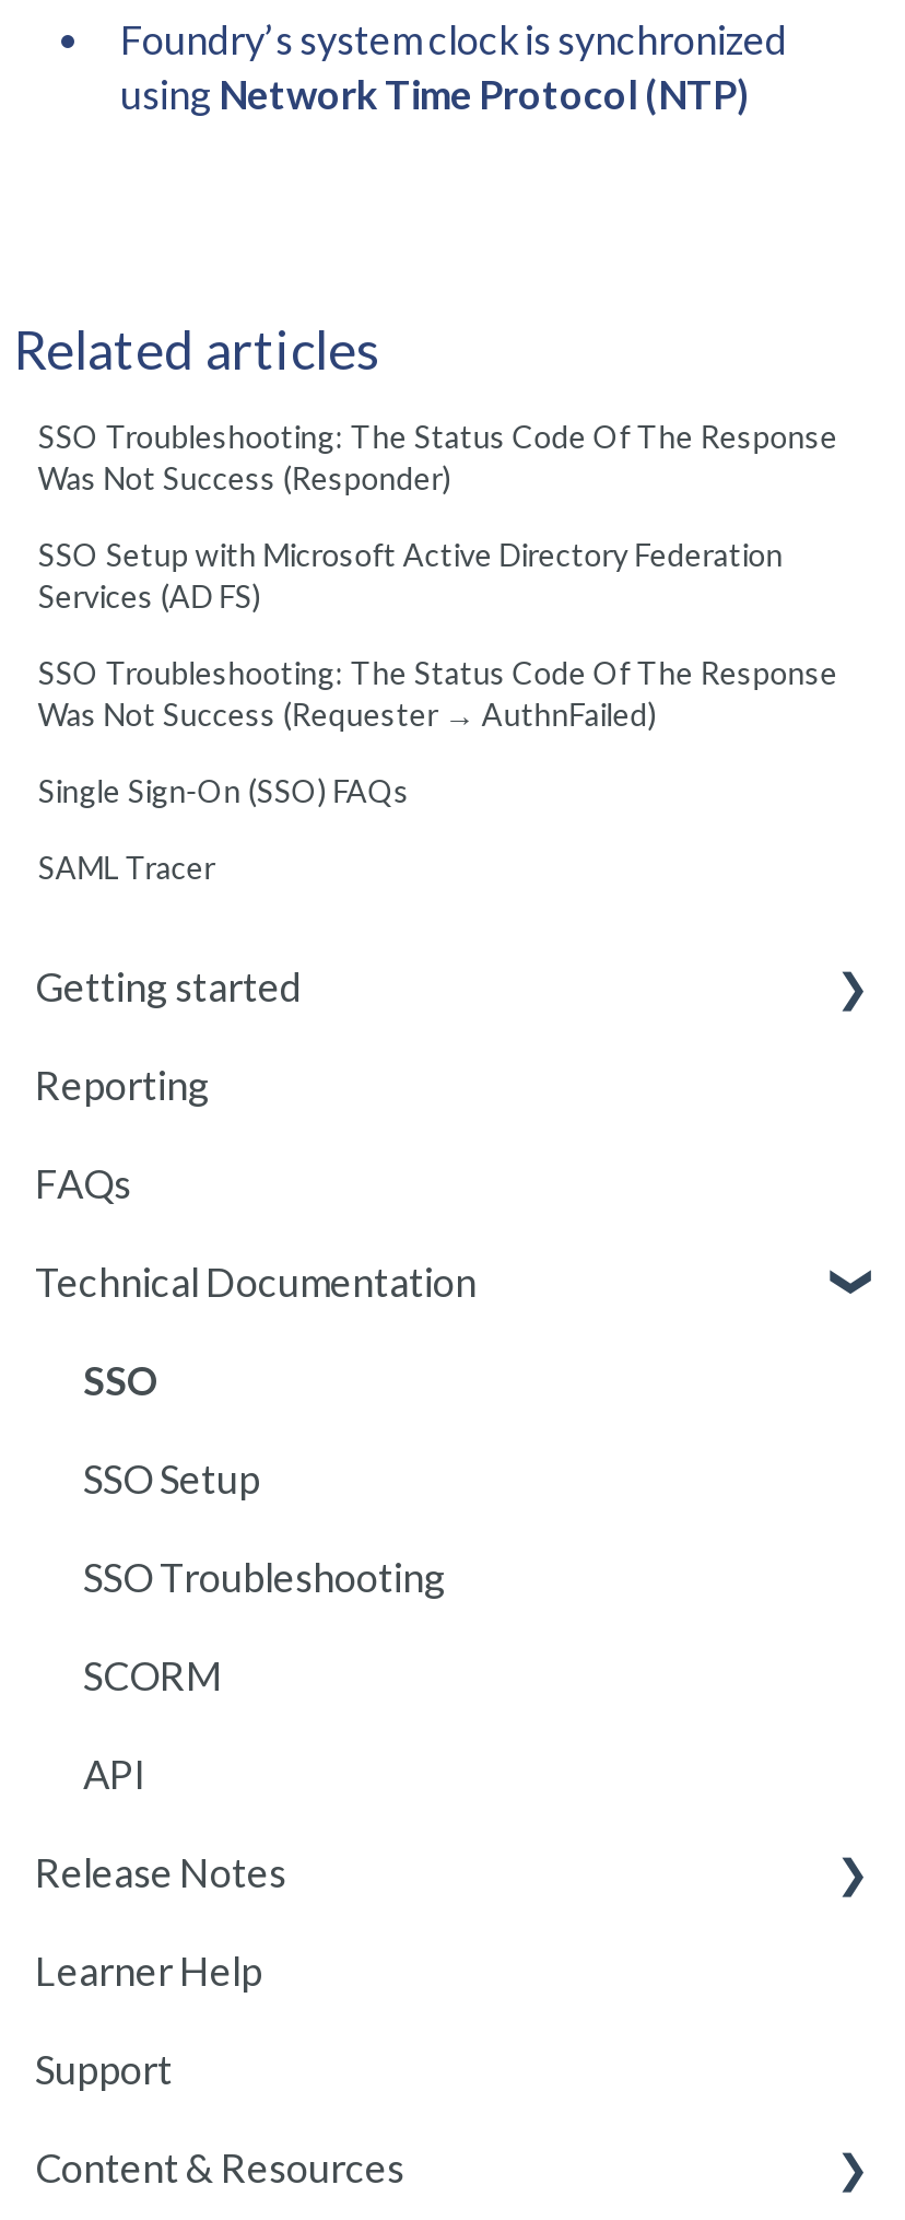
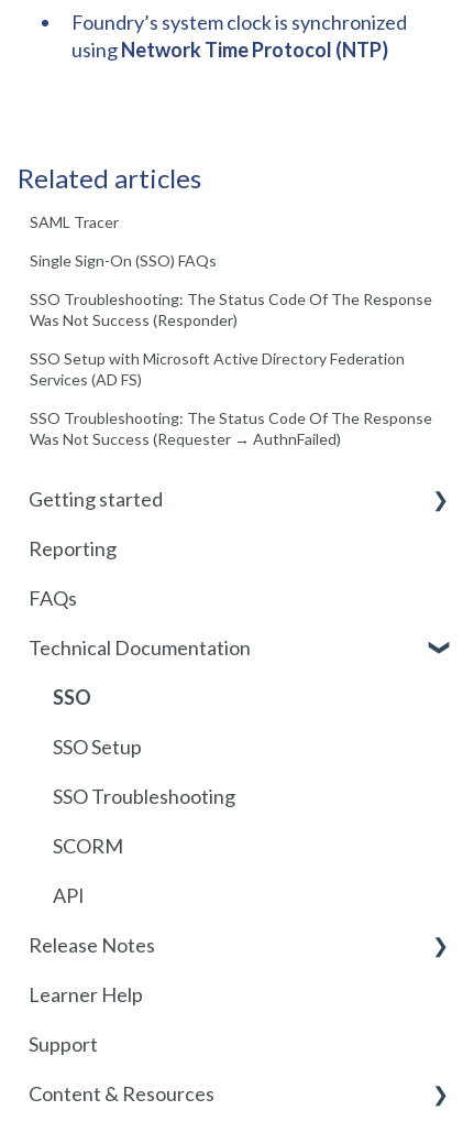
moved down: SSO Troubleshooting: The Status Code Of The Response | Was Not Success (Responder) | SSO Setup with Microsoft Active Directory Federation | Services (AD FS) | SSO Troubleshooting: The Status Code Of The Response

moved up: SAML Tracer | Single Sign-On (SSO) FAQs
